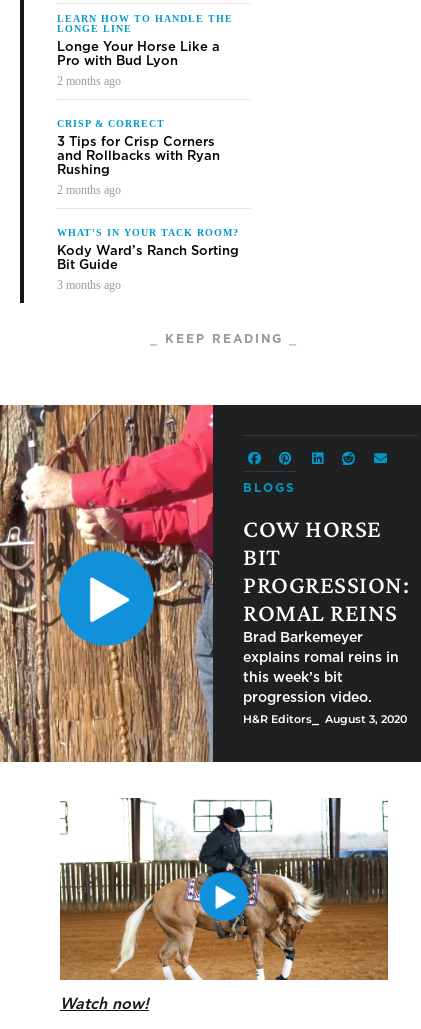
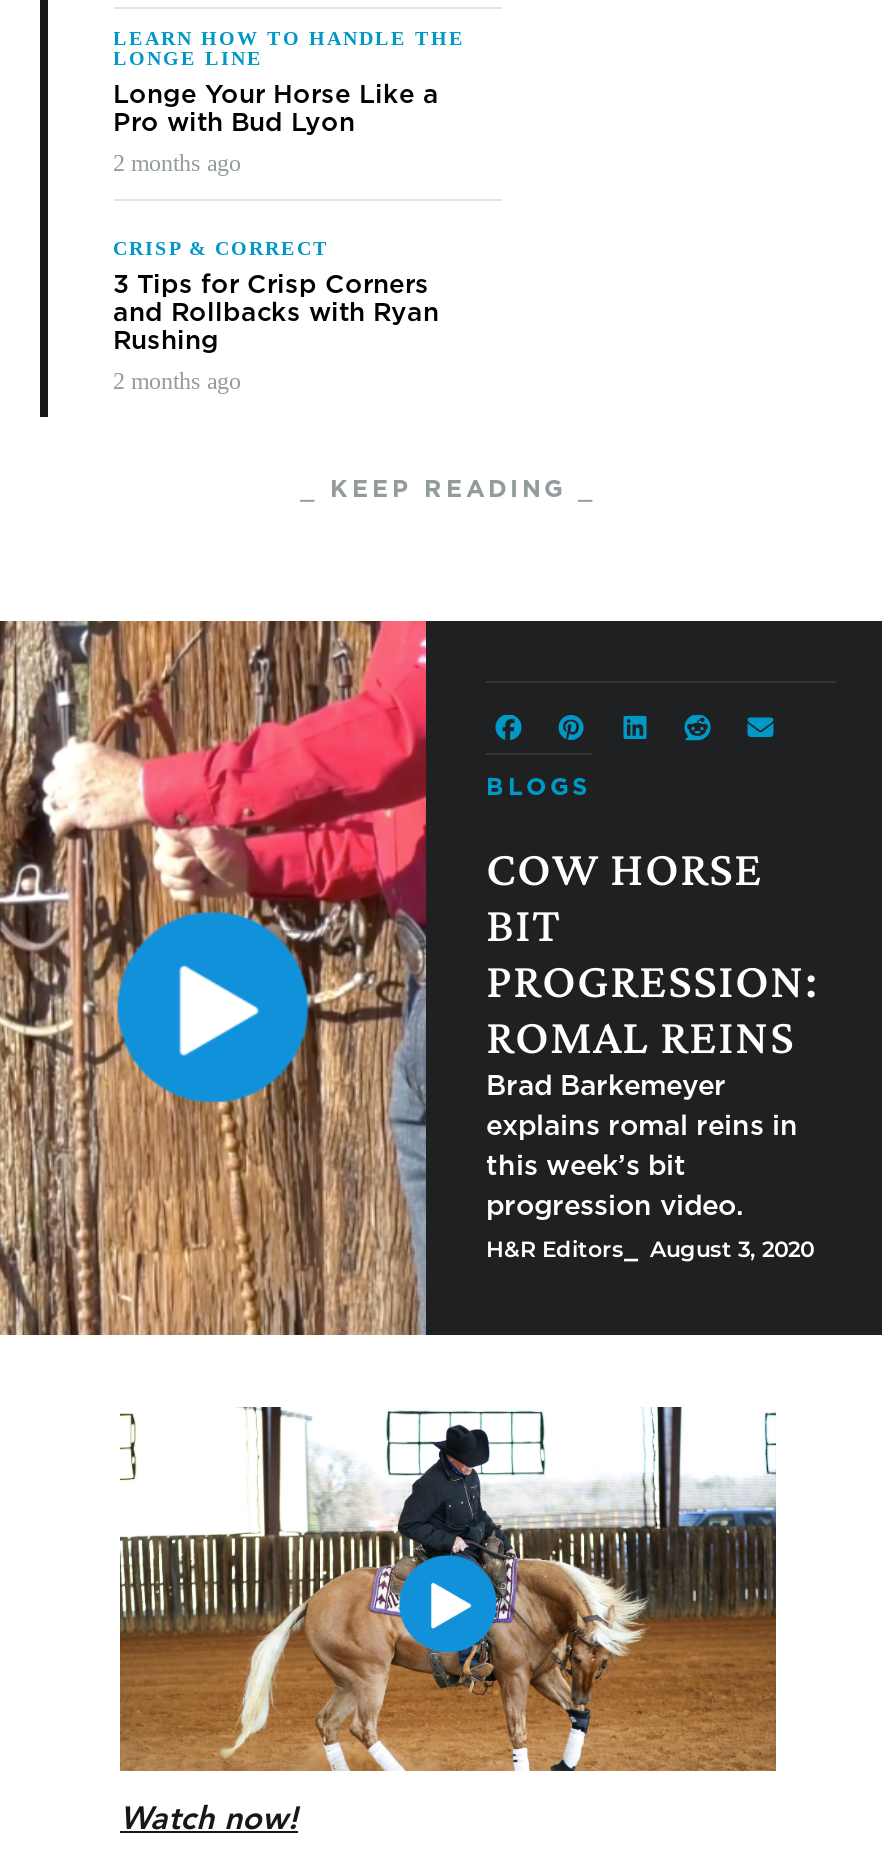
- WHAT'S IN YOUR TACK ROOM?
- Kody Ward’s Ranch Sorting
- Bit Guide
- 3 months ago
